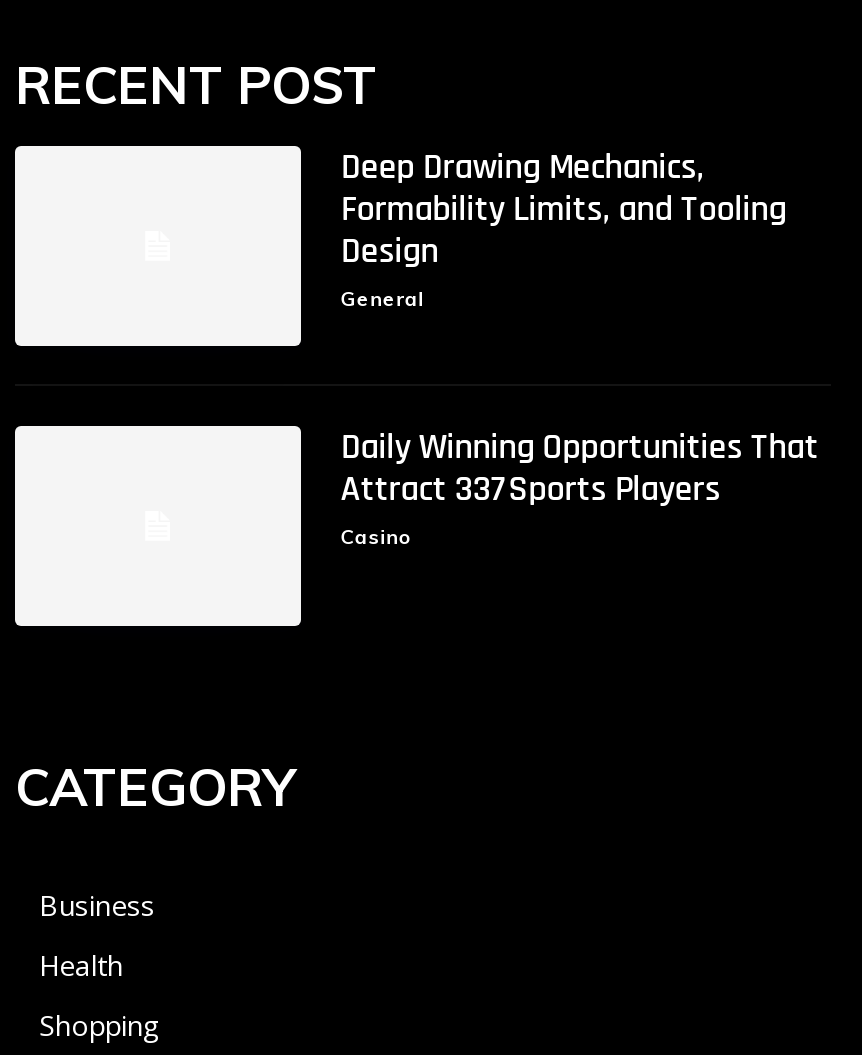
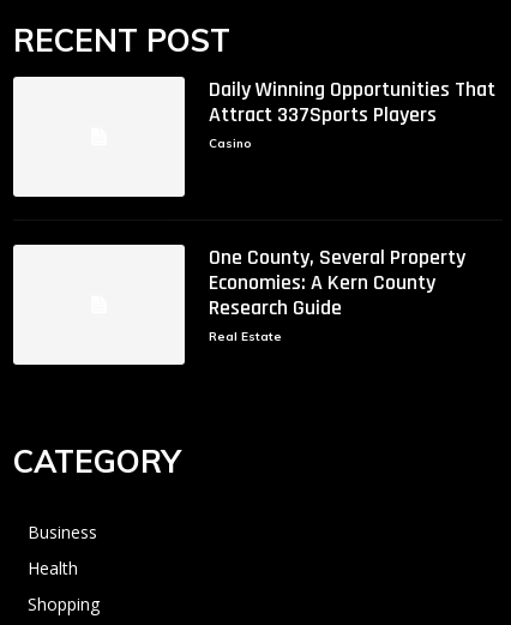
- Deep Drawing Mechanics,
- Formability Limits, and Tooling
- Design
- General

moved up: Daily Winning Opportunities That | Attract 337Sports Players | Casino

+ One County, Several Property
+ Economies: A Kern County
+ Research Guide
+ Real Estate
